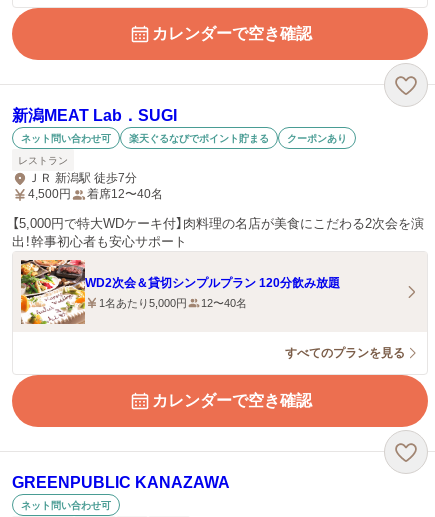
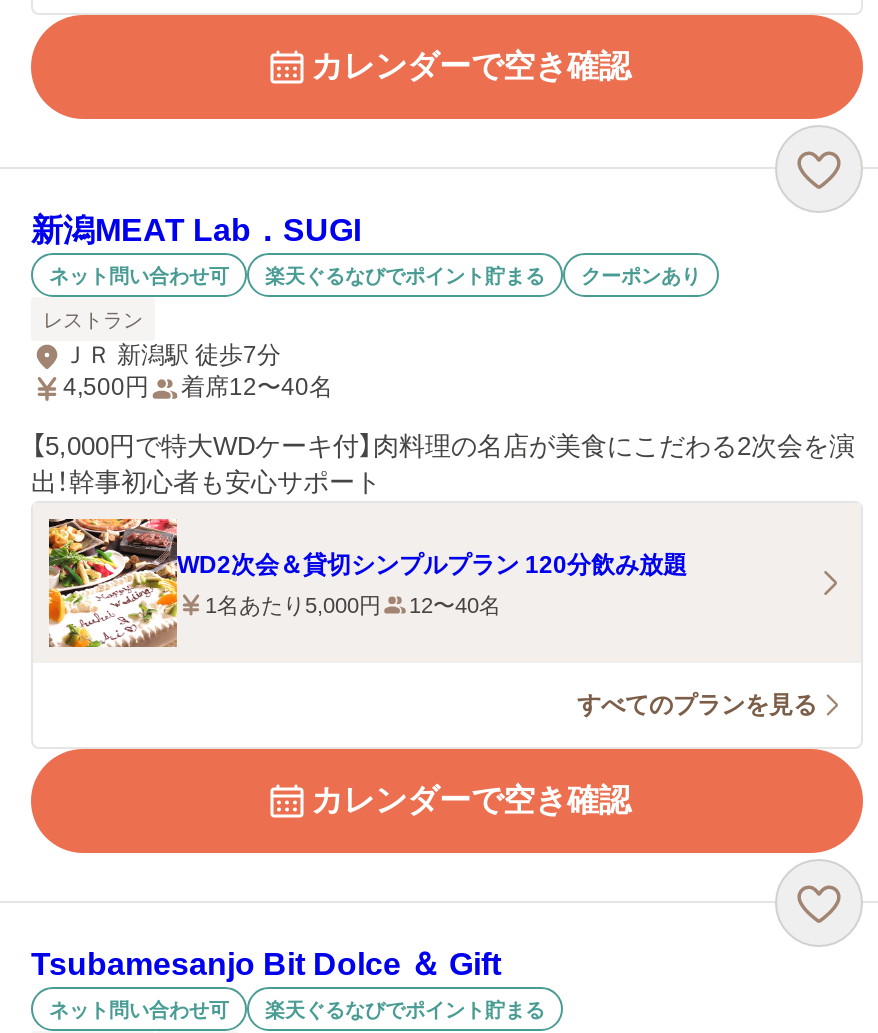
- GREENPUBLIC KANAZAWA
+ Tsubamesanjo Bit Dolce ＆ Gift

+ 楽天ぐるなびでポイント貯まる
